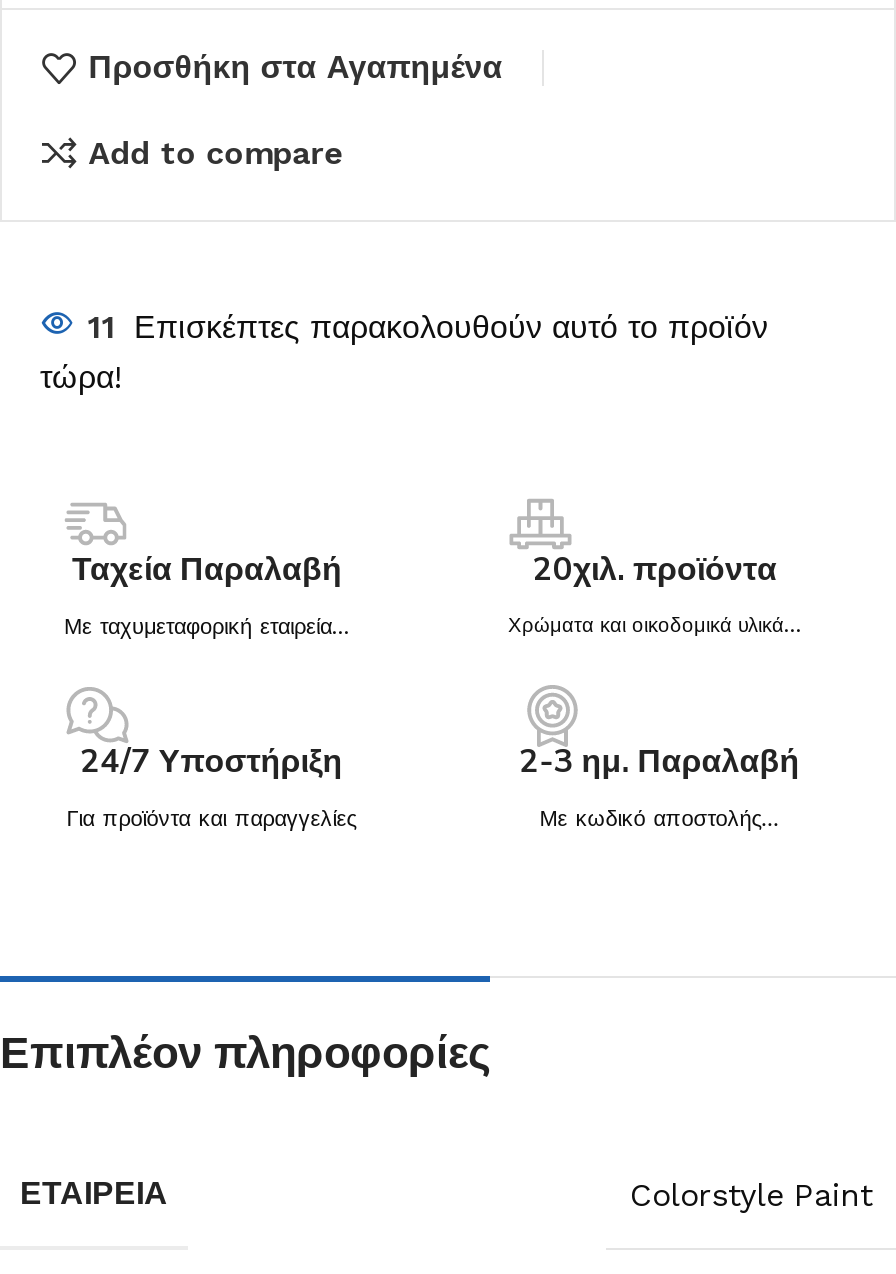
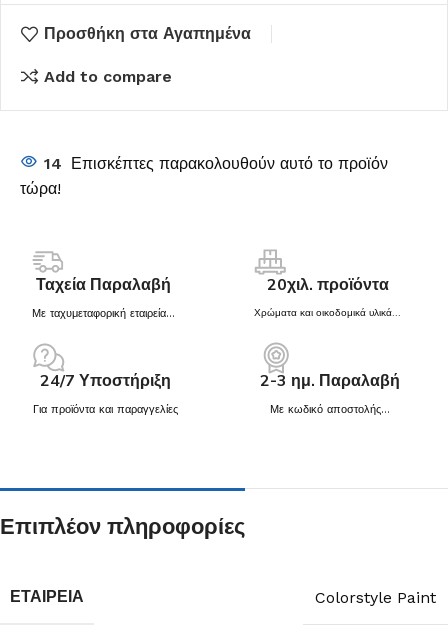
- 11 Επισκέπτες παρακολουθούν αυτό το προϊόν
+ 14 Επισκέπτες παρακολουθούν αυτό το προϊόν
